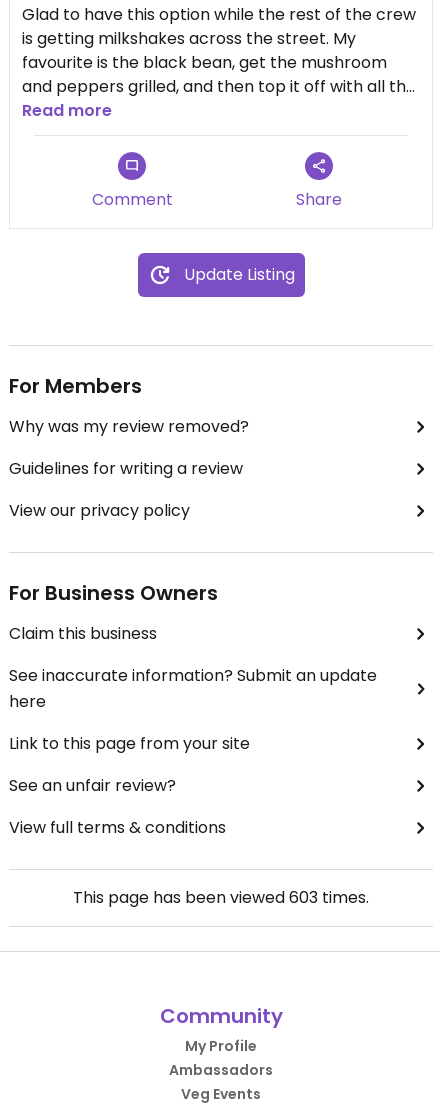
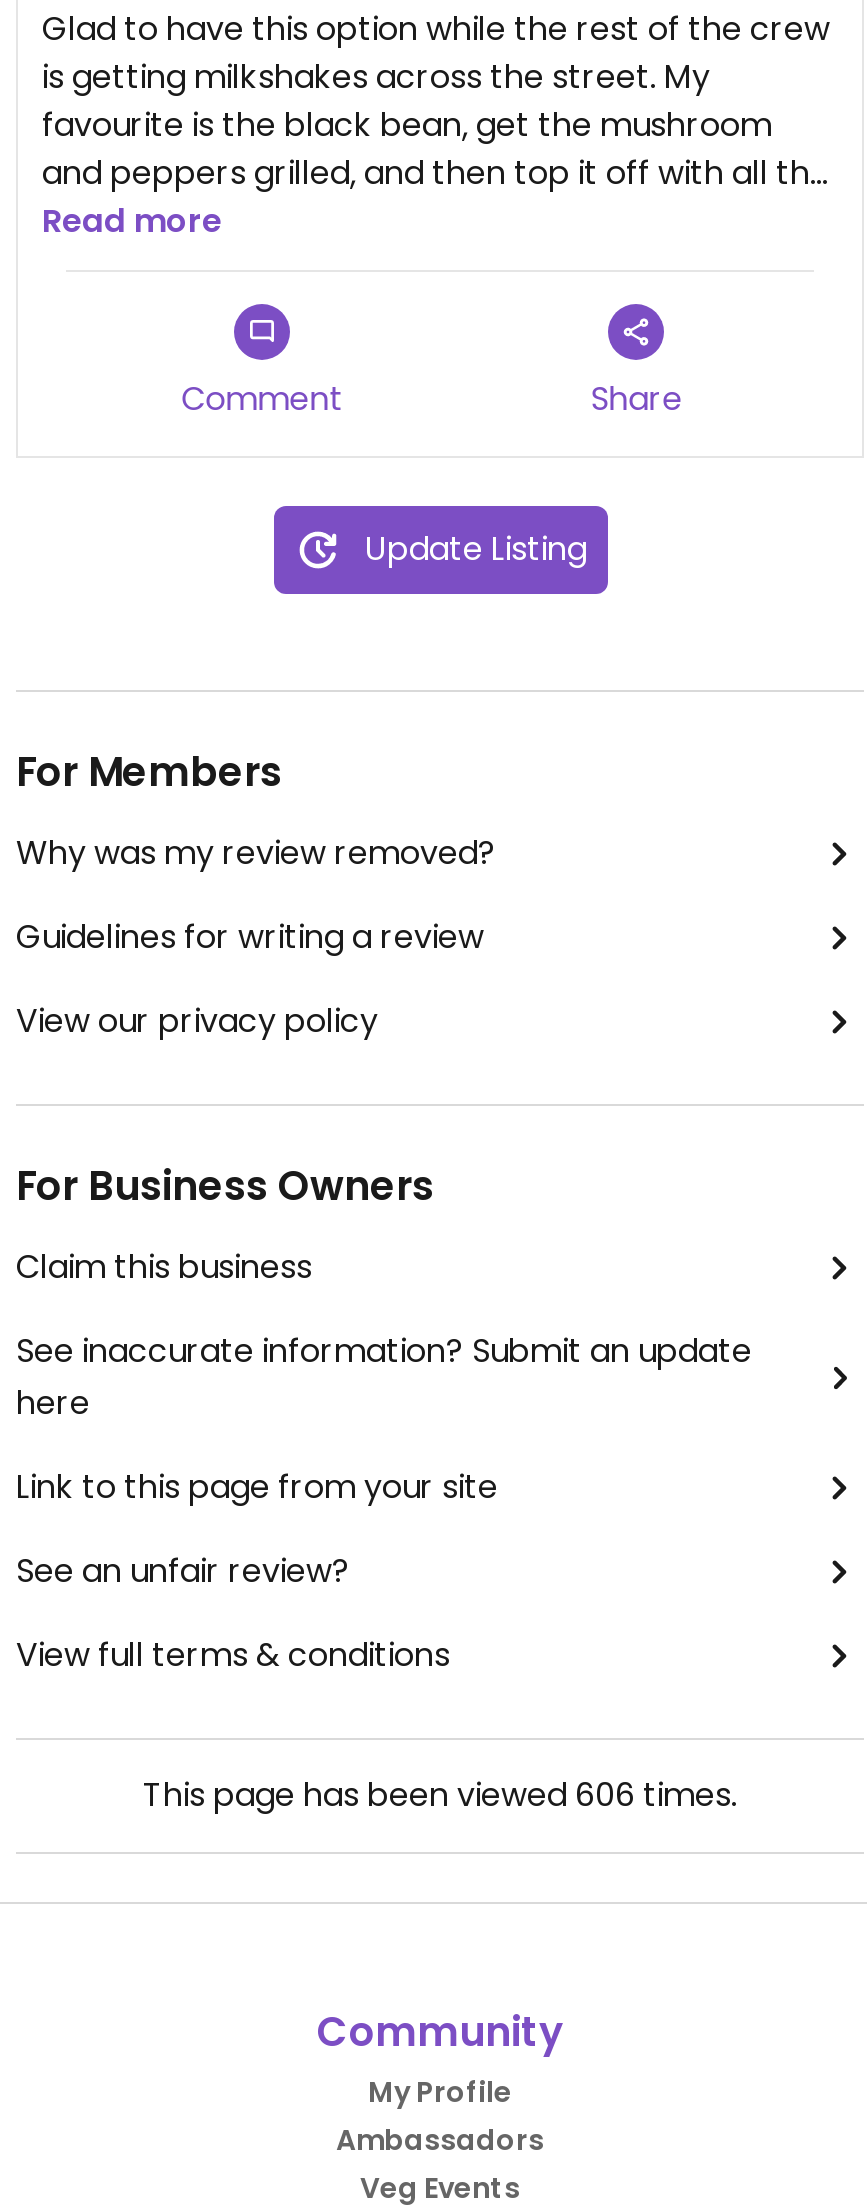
- This page has been viewed 603 times.
+ This page has been viewed 606 times.
